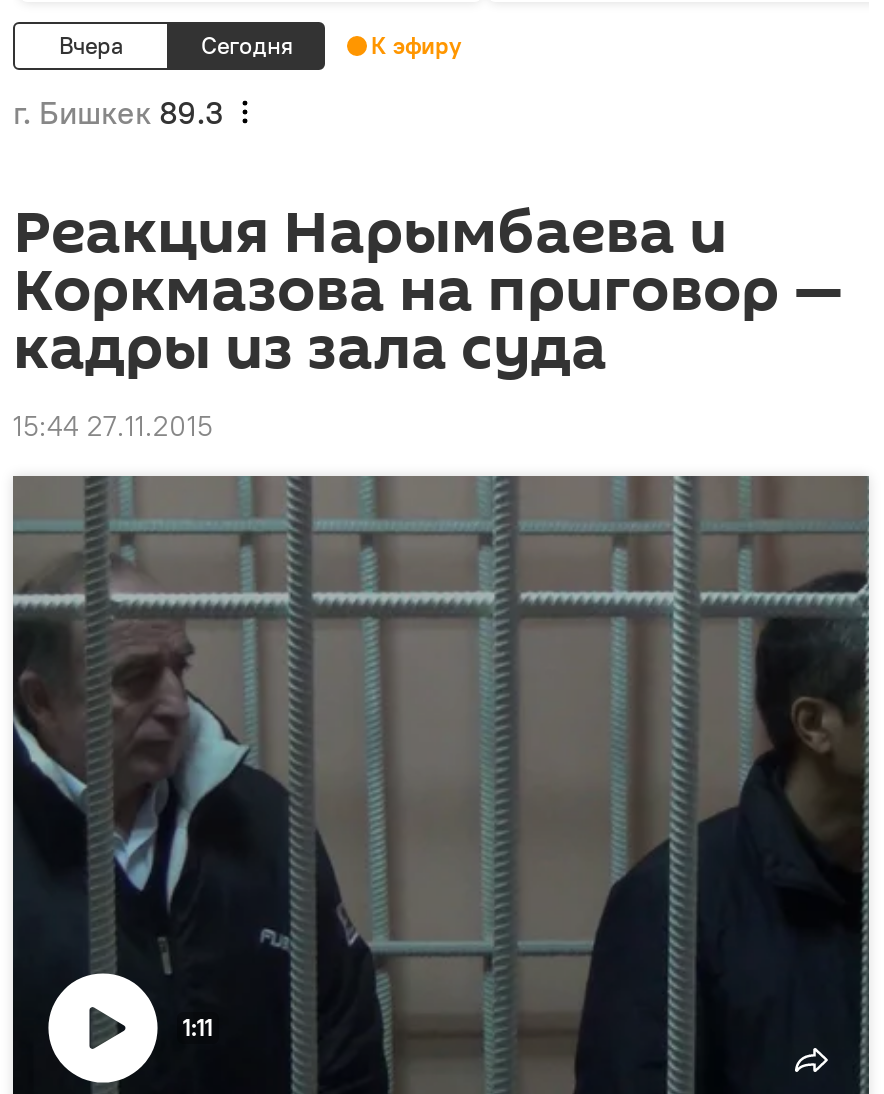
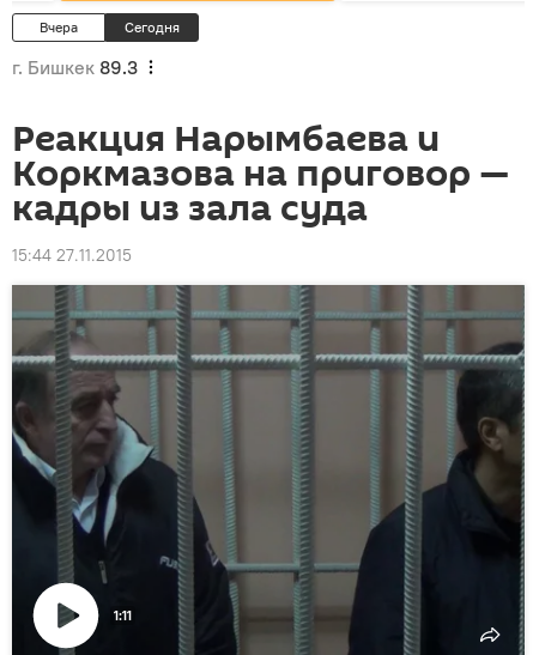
- К эфиру
